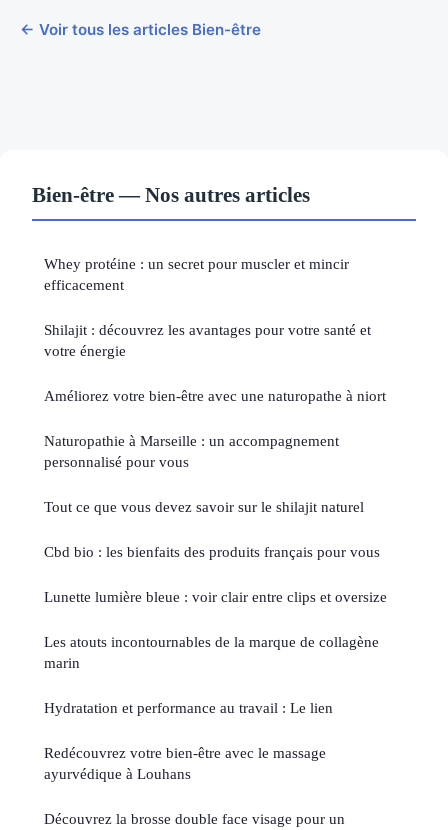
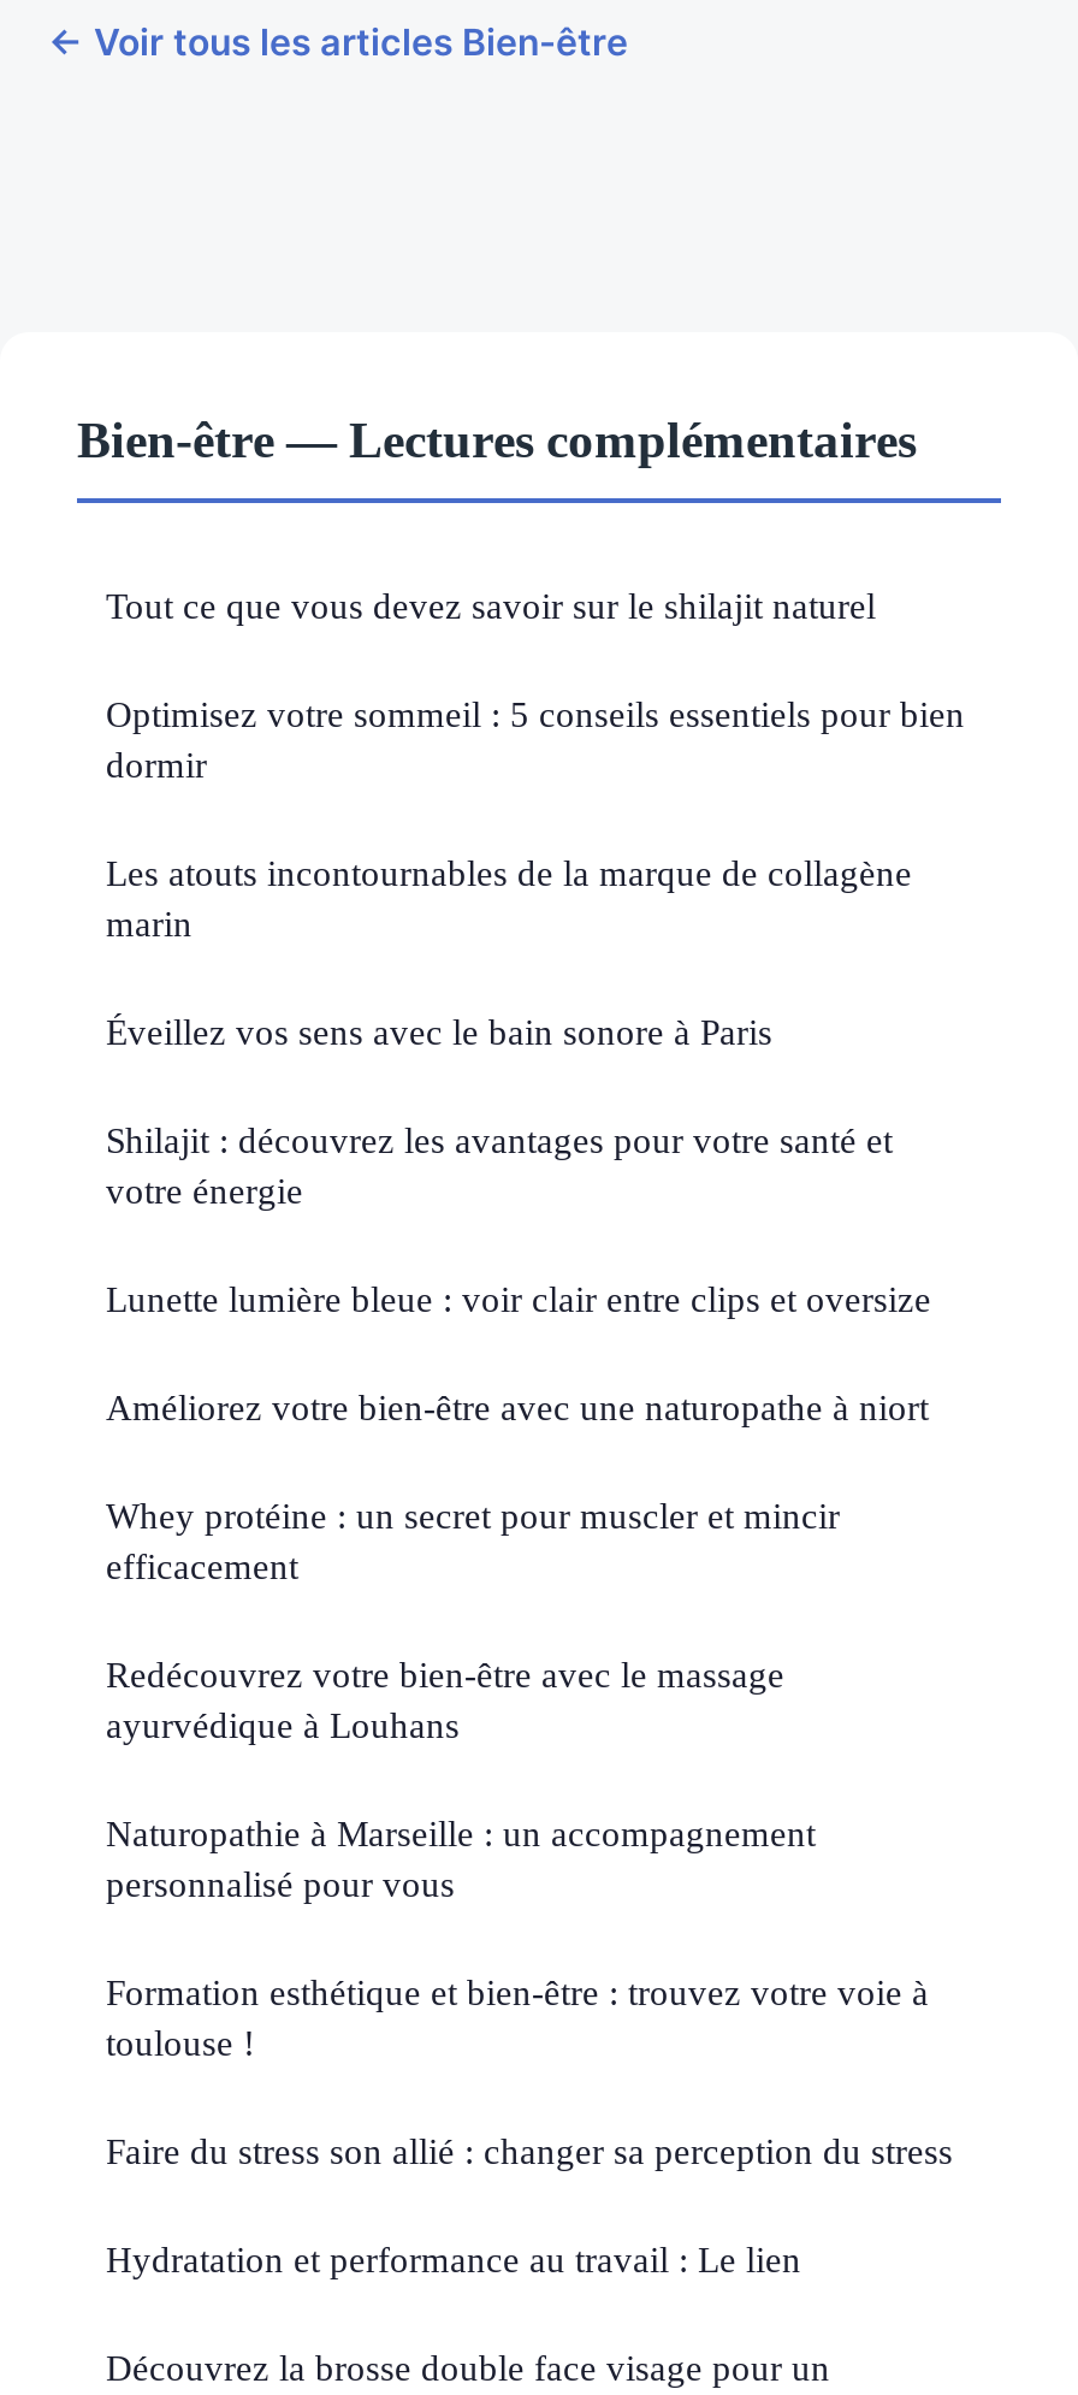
- Bien-être — Nos autres articles
+ Bien-être — Lectures complémentaires
+ Optimisez votre sommeil : 5 conseils essentiels pour bien
+ dormir
+ Éveillez vos sens avec le bain sonore à Paris

moved down: Whey protéine : un secret pour muscler et mincir | efficacement

moved up: Shilajit : découvrez les avantages pour votre santé et | votre énergie | Améliorez votre bien-être avec une naturopathe à niort

moved down: Naturopathie à Marseille : un accompagnement | personnalisé pour vous

moved up: Tout ce que vous devez savoir sur le shilajit naturel

- Cbd bio : les bienfaits des produits français pour vous
+ Formation esthétique et bien-être : trouvez votre voie à
+ toulouse !
+ Faire du stress son allié : changer sa perception du stress

moved up: Lunette lumière bleue : voir clair entre clips et oversize | Les atouts incontournables de la marque de collagène | marin

moved down: Hydratation et performance au travail : Le lien

moved up: Redécouvrez votre bien-être avec le massage | ayurvédique à Louhans
